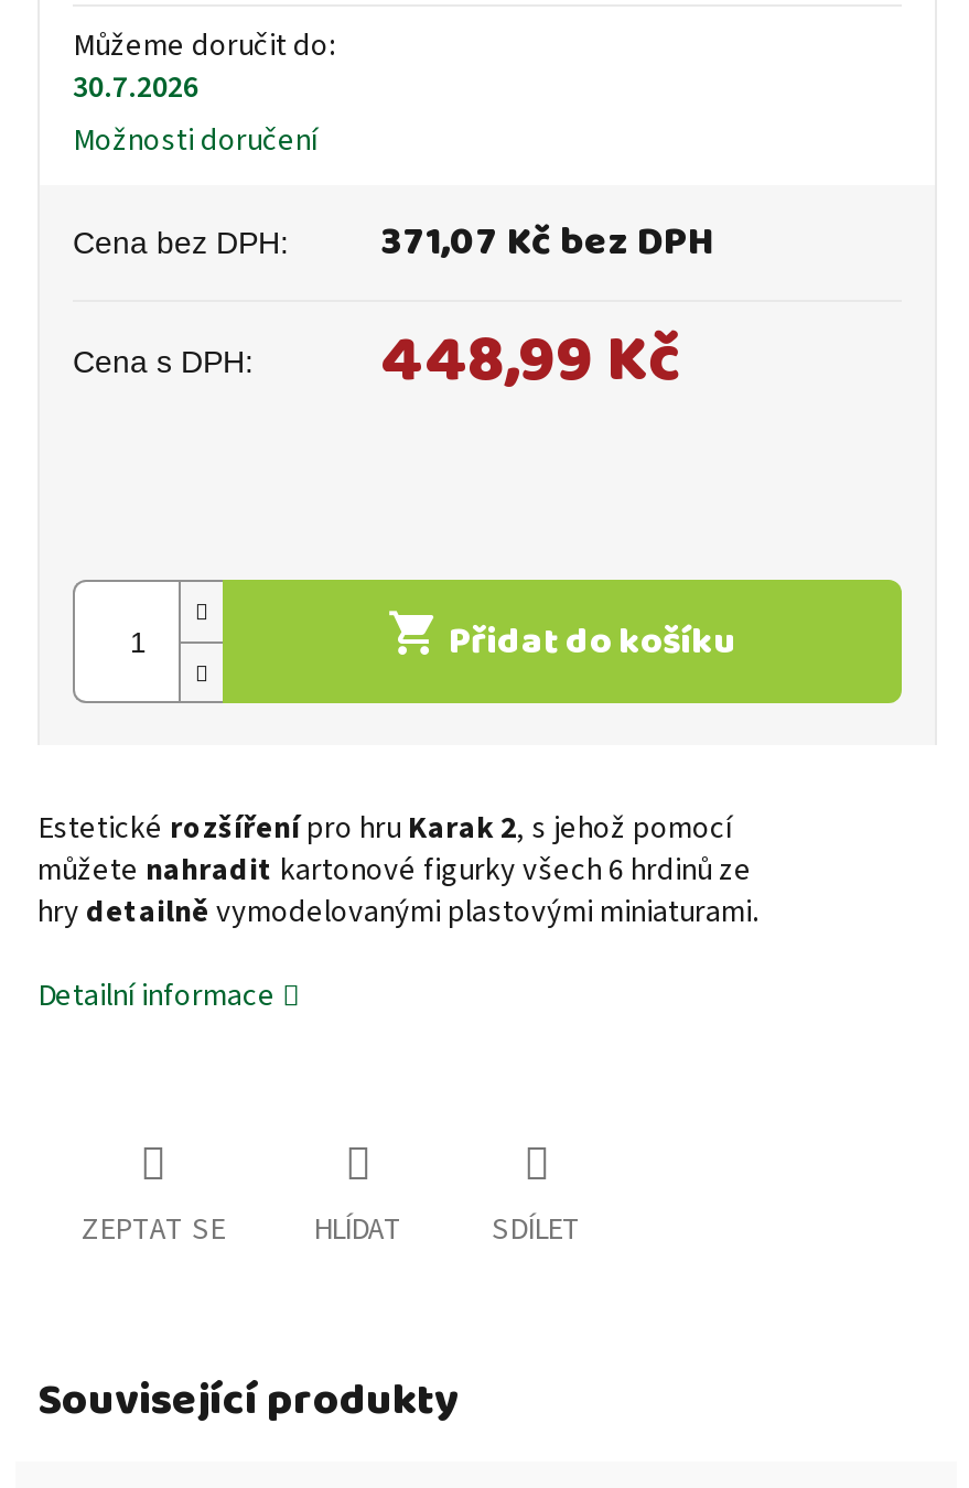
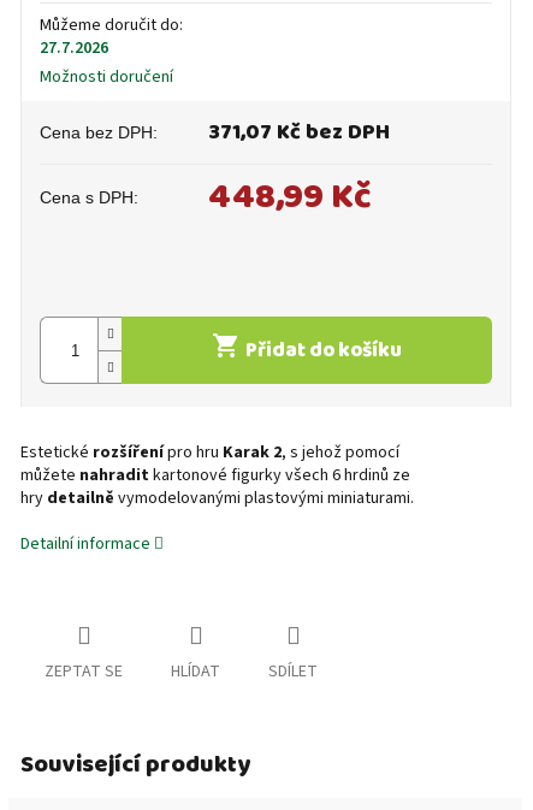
- 30.7.2026
+ 27.7.2026
